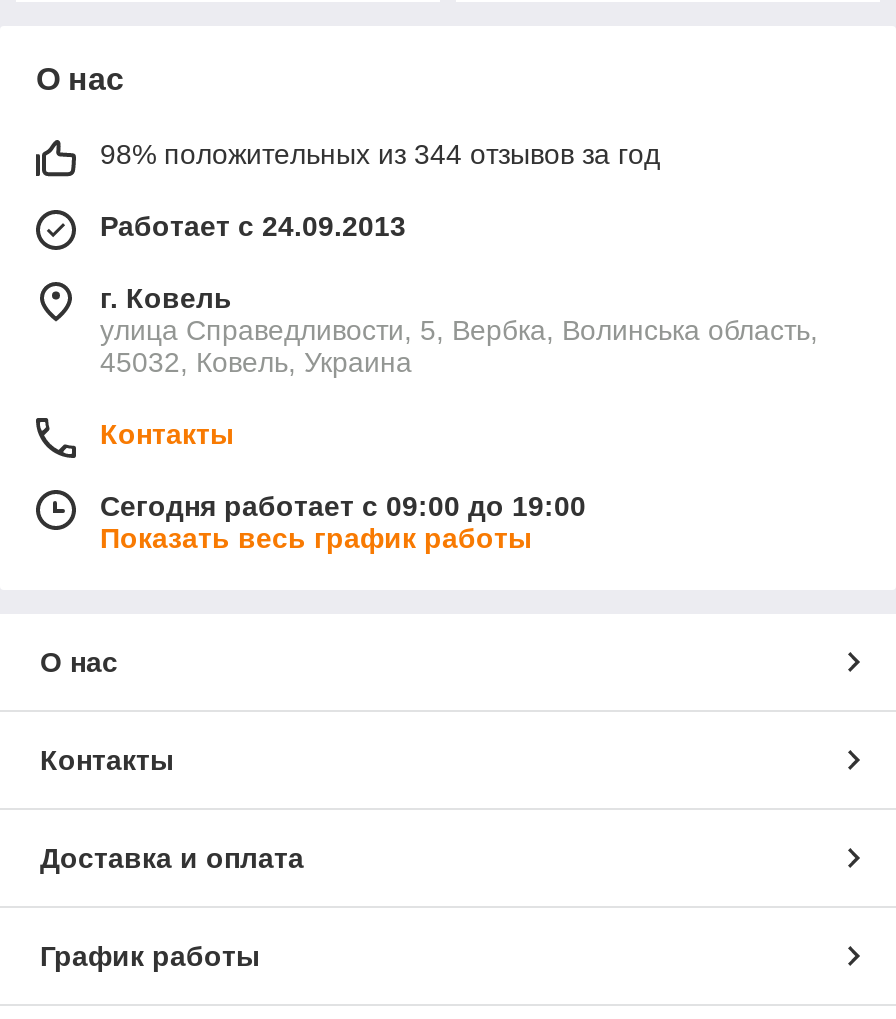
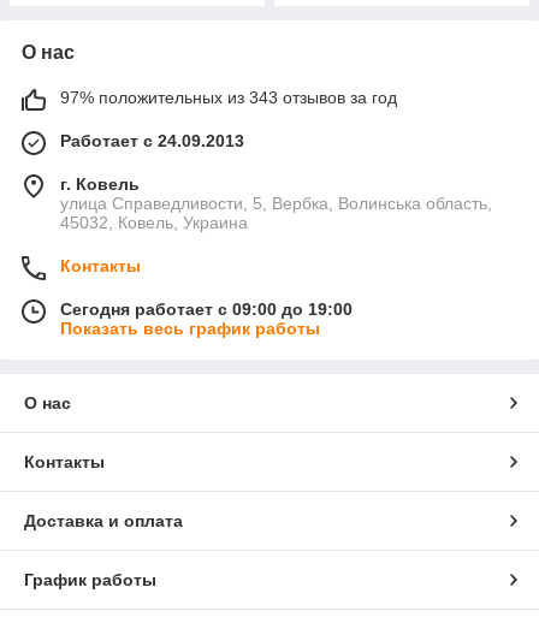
- 98% положительных из 344 отзывов за год
+ 97% положительных из 343 отзывов за год
